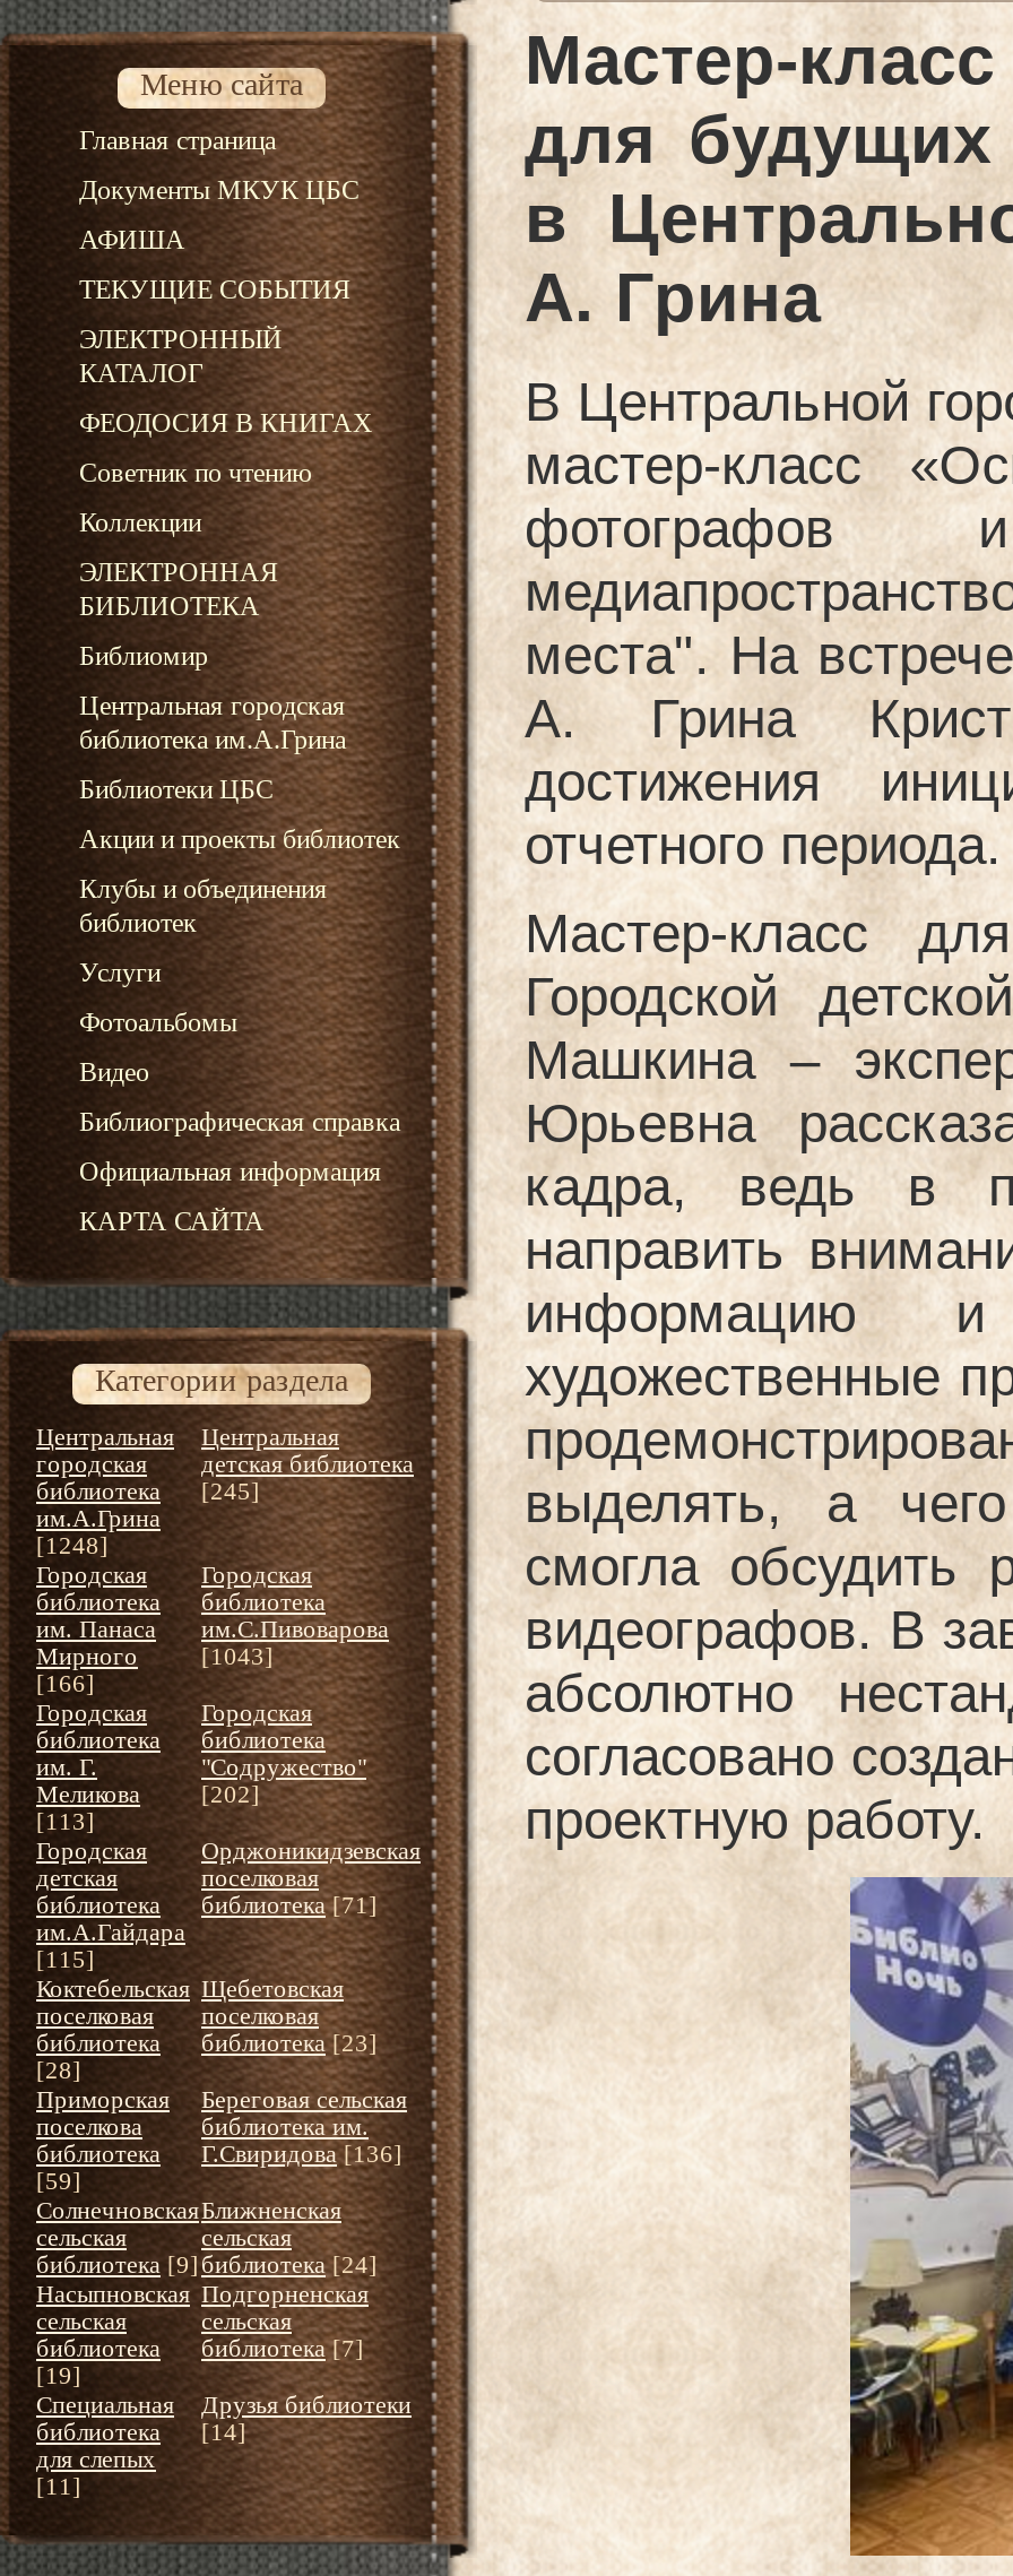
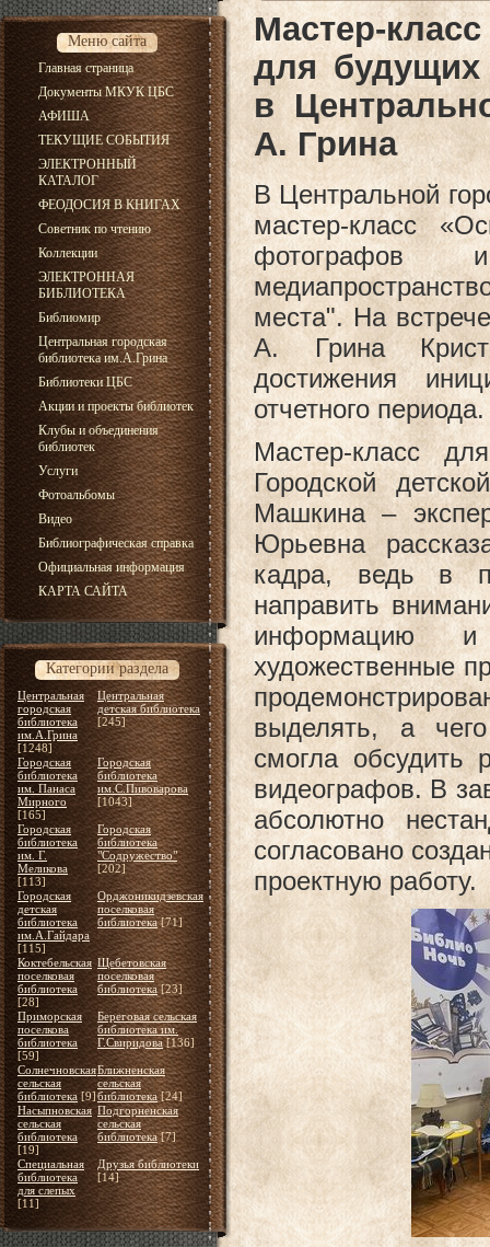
- [166]
+ [165]
